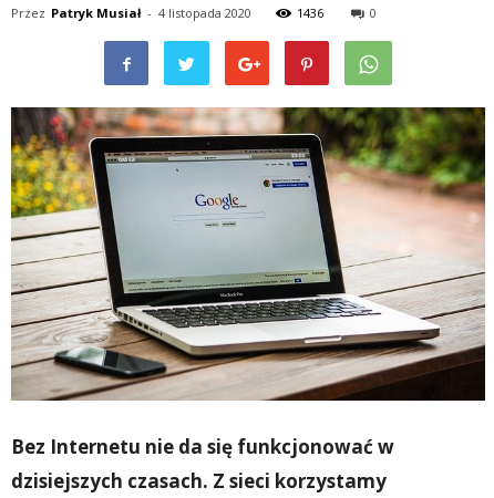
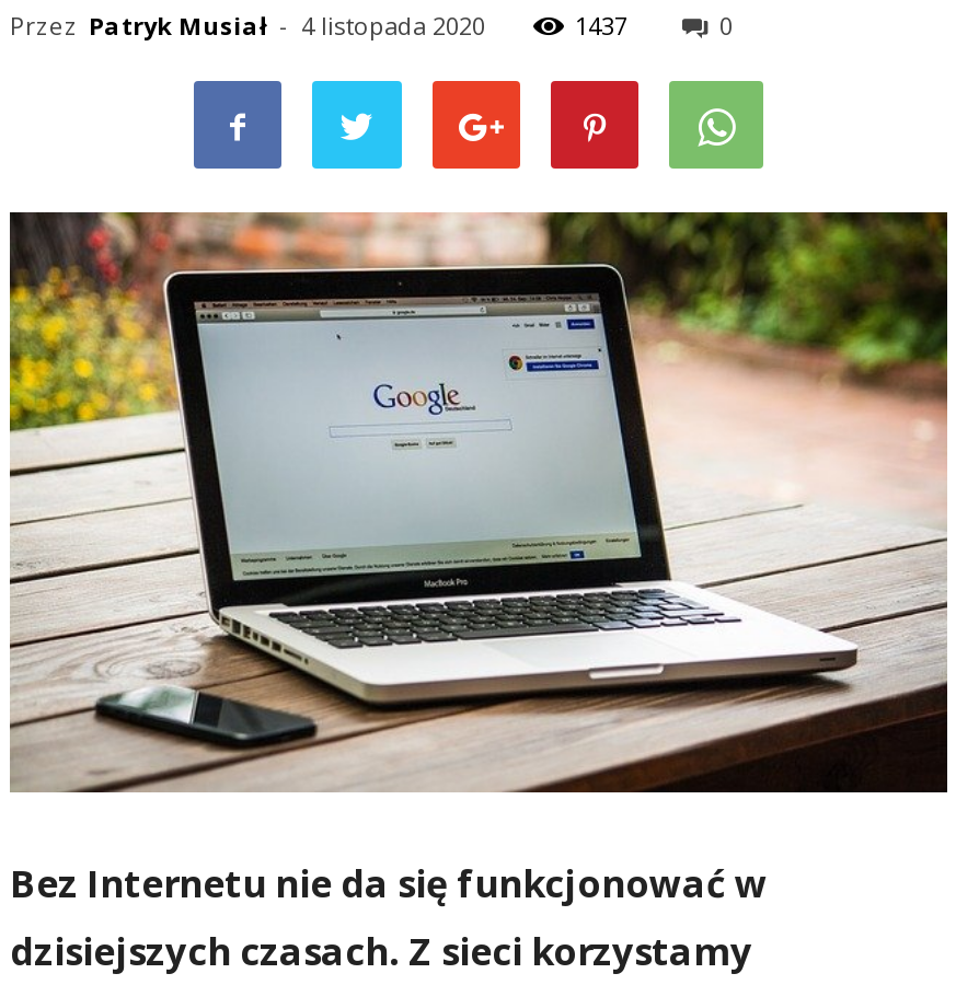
- 1436
+ 1437
